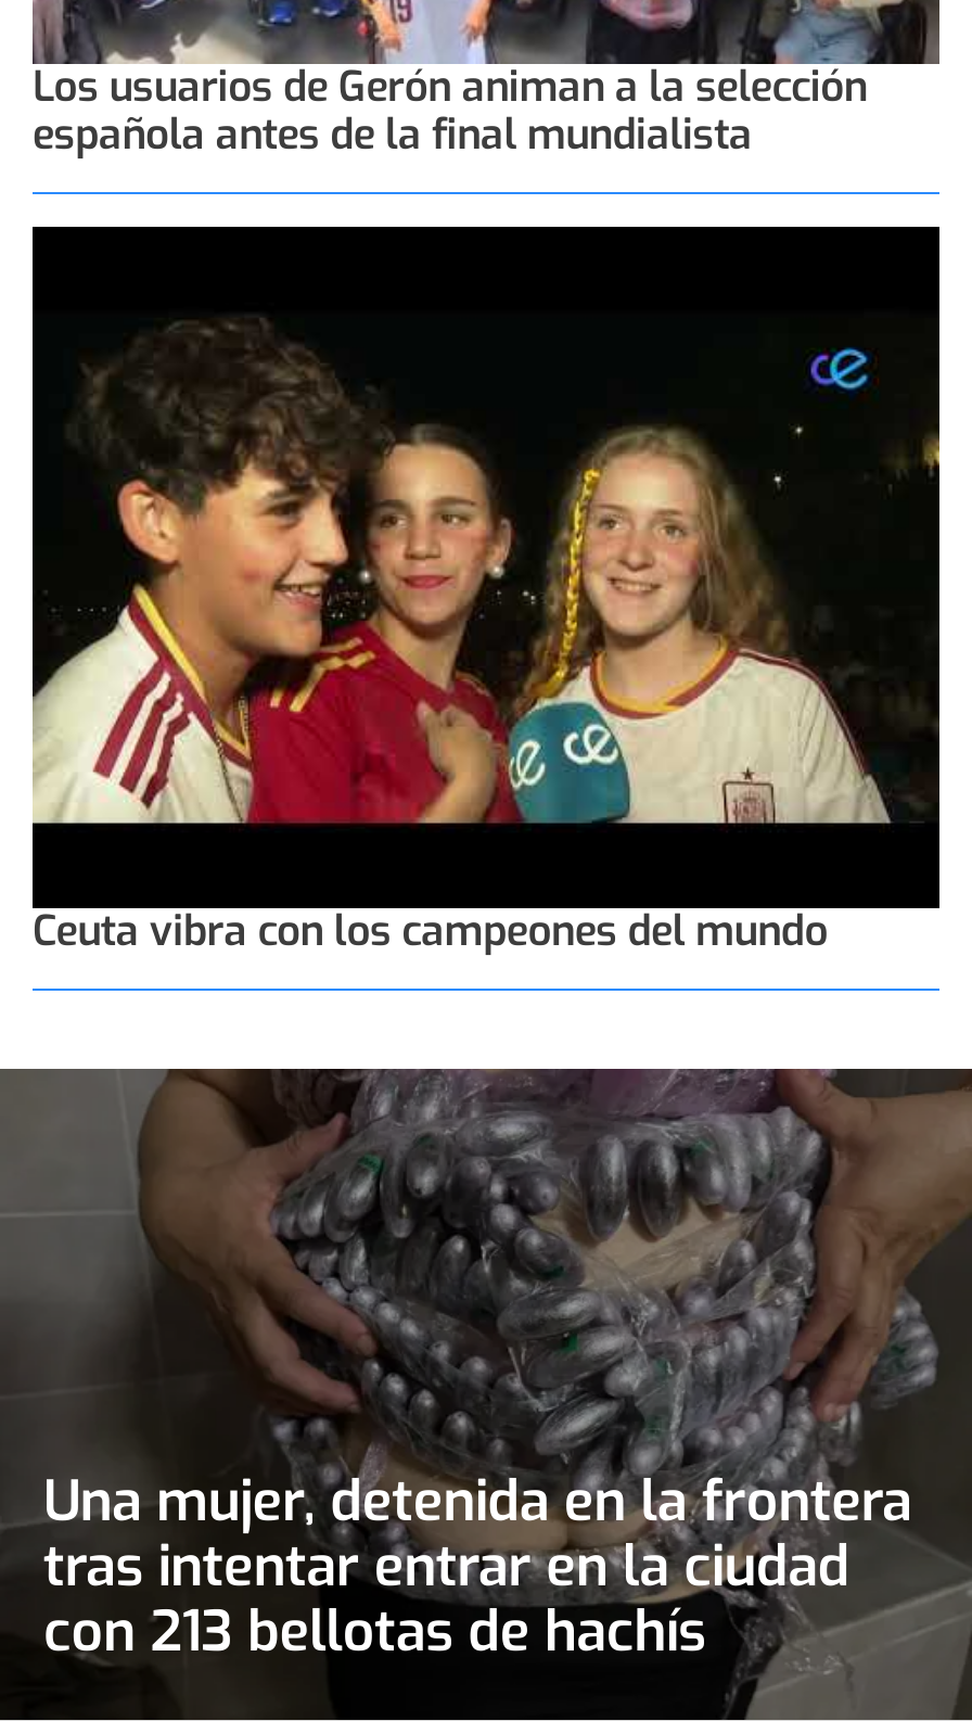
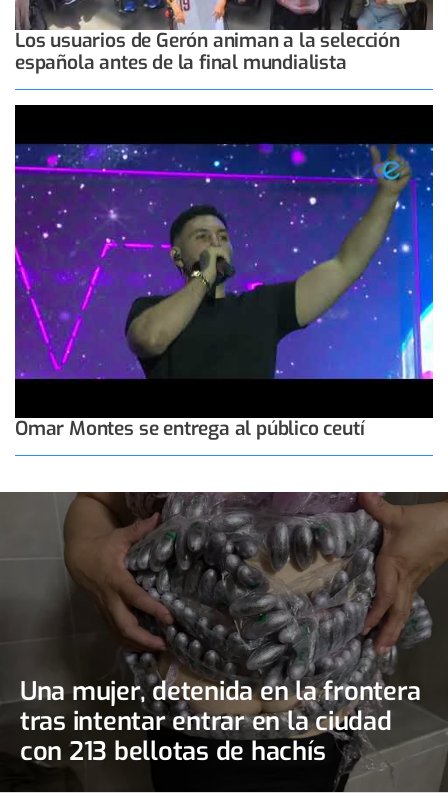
- [image]
- Ceuta vibra con los campeones del mundo
+ [image]
+ Omar Montes se entrega al público ceutí
